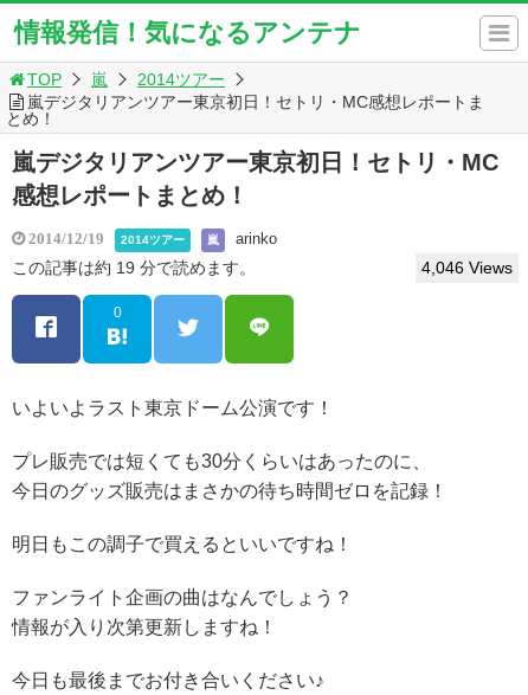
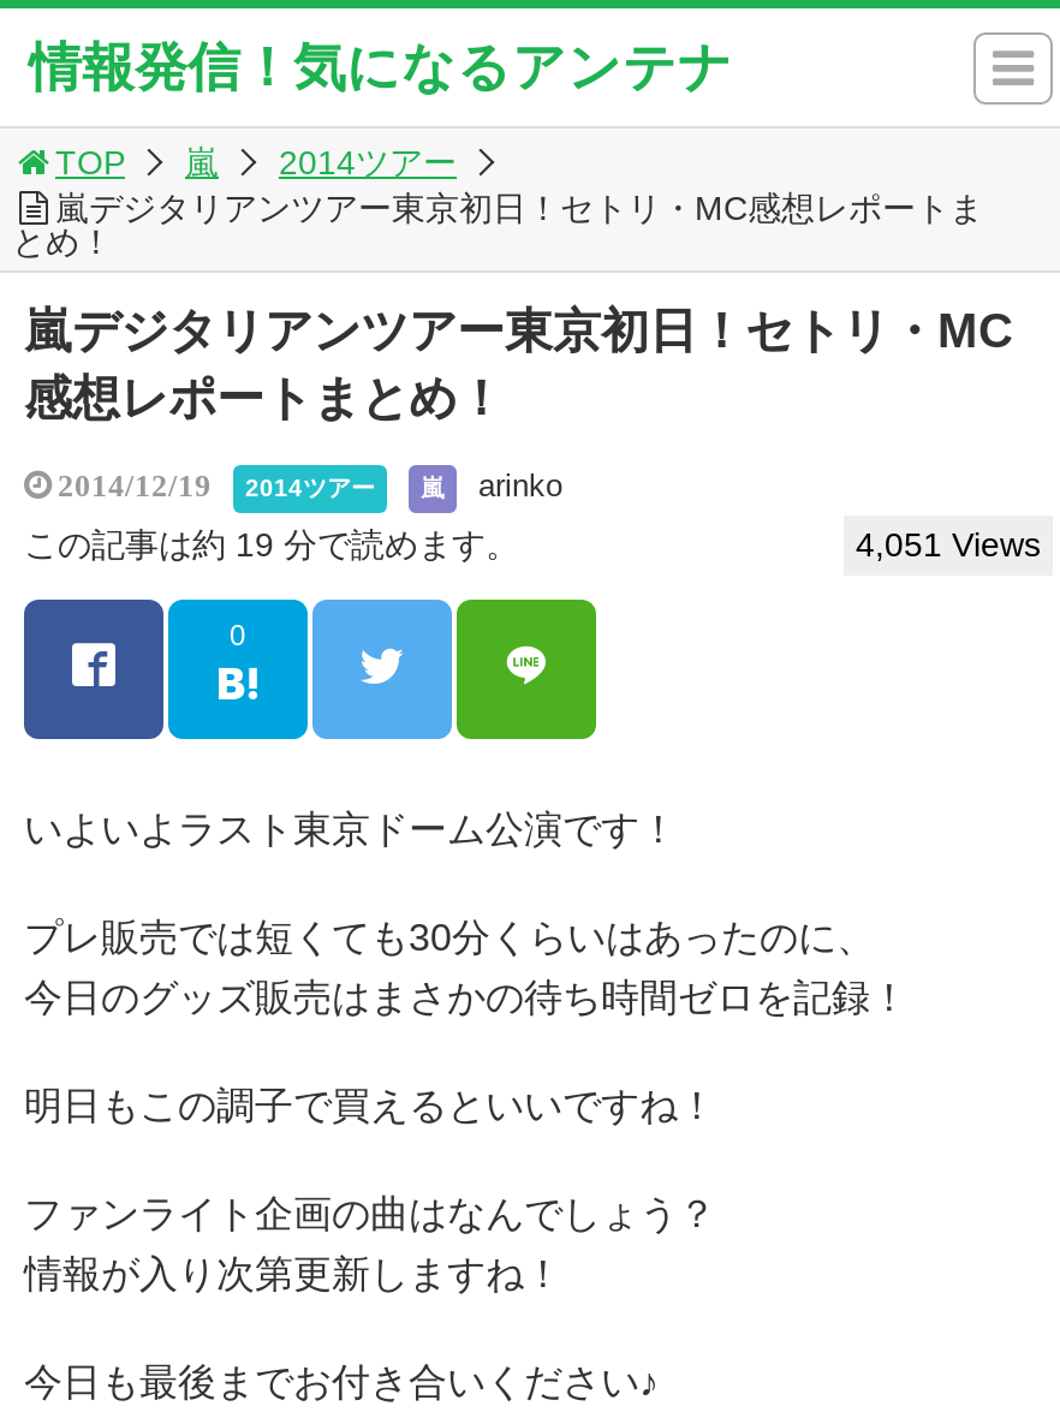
- 4,046 Views
+ 4,051 Views
